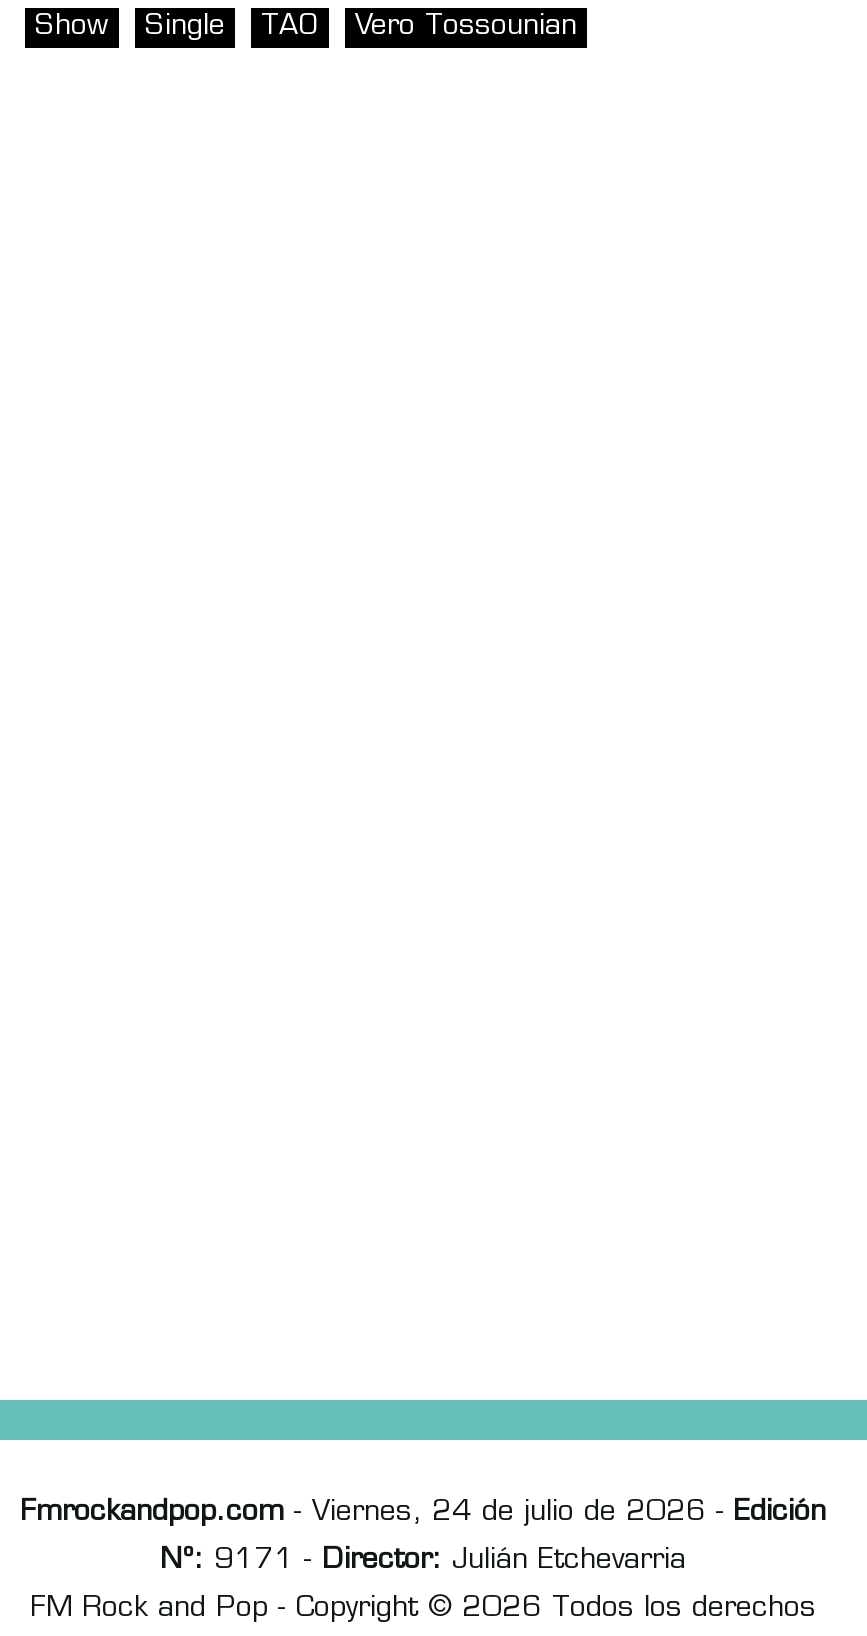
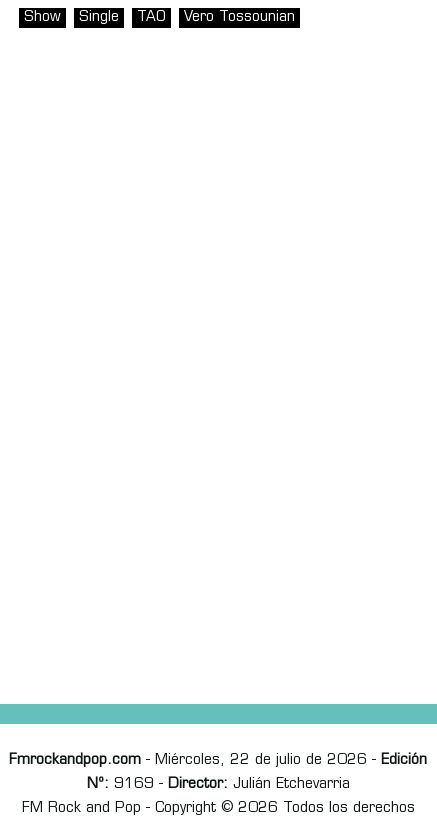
- Fmrockandpop.com - Viernes, 24 de julio de 2026 - Edición
+ Fmrockandpop.com - Miércoles, 22 de julio de 2026 - Edición

- Nº: 9171 - Director: Julián Etchevarria
+ Nº: 9169 - Director: Julián Etchevarria
